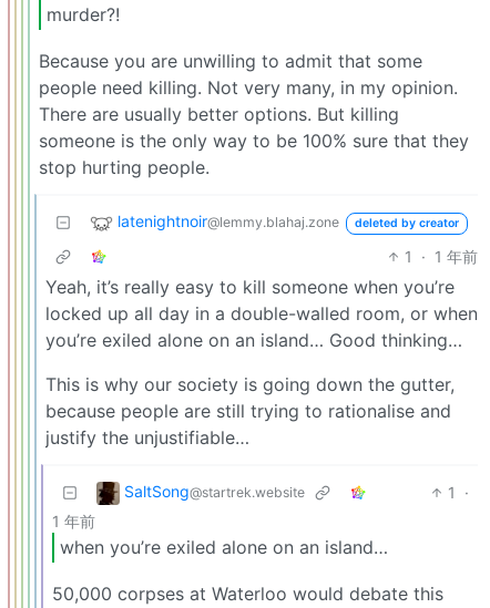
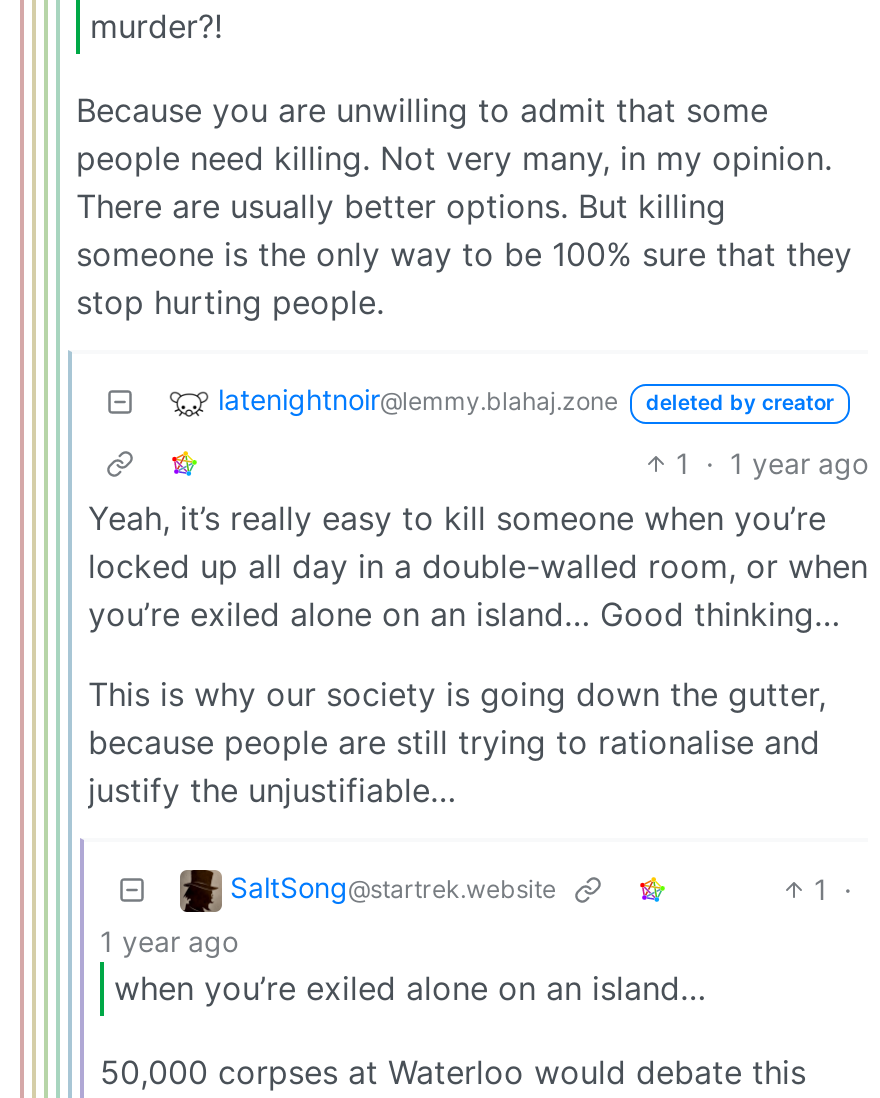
- 1 · 1 年前
+ 1 · 1 year ago

- 1 年前
+ 1 year ago
